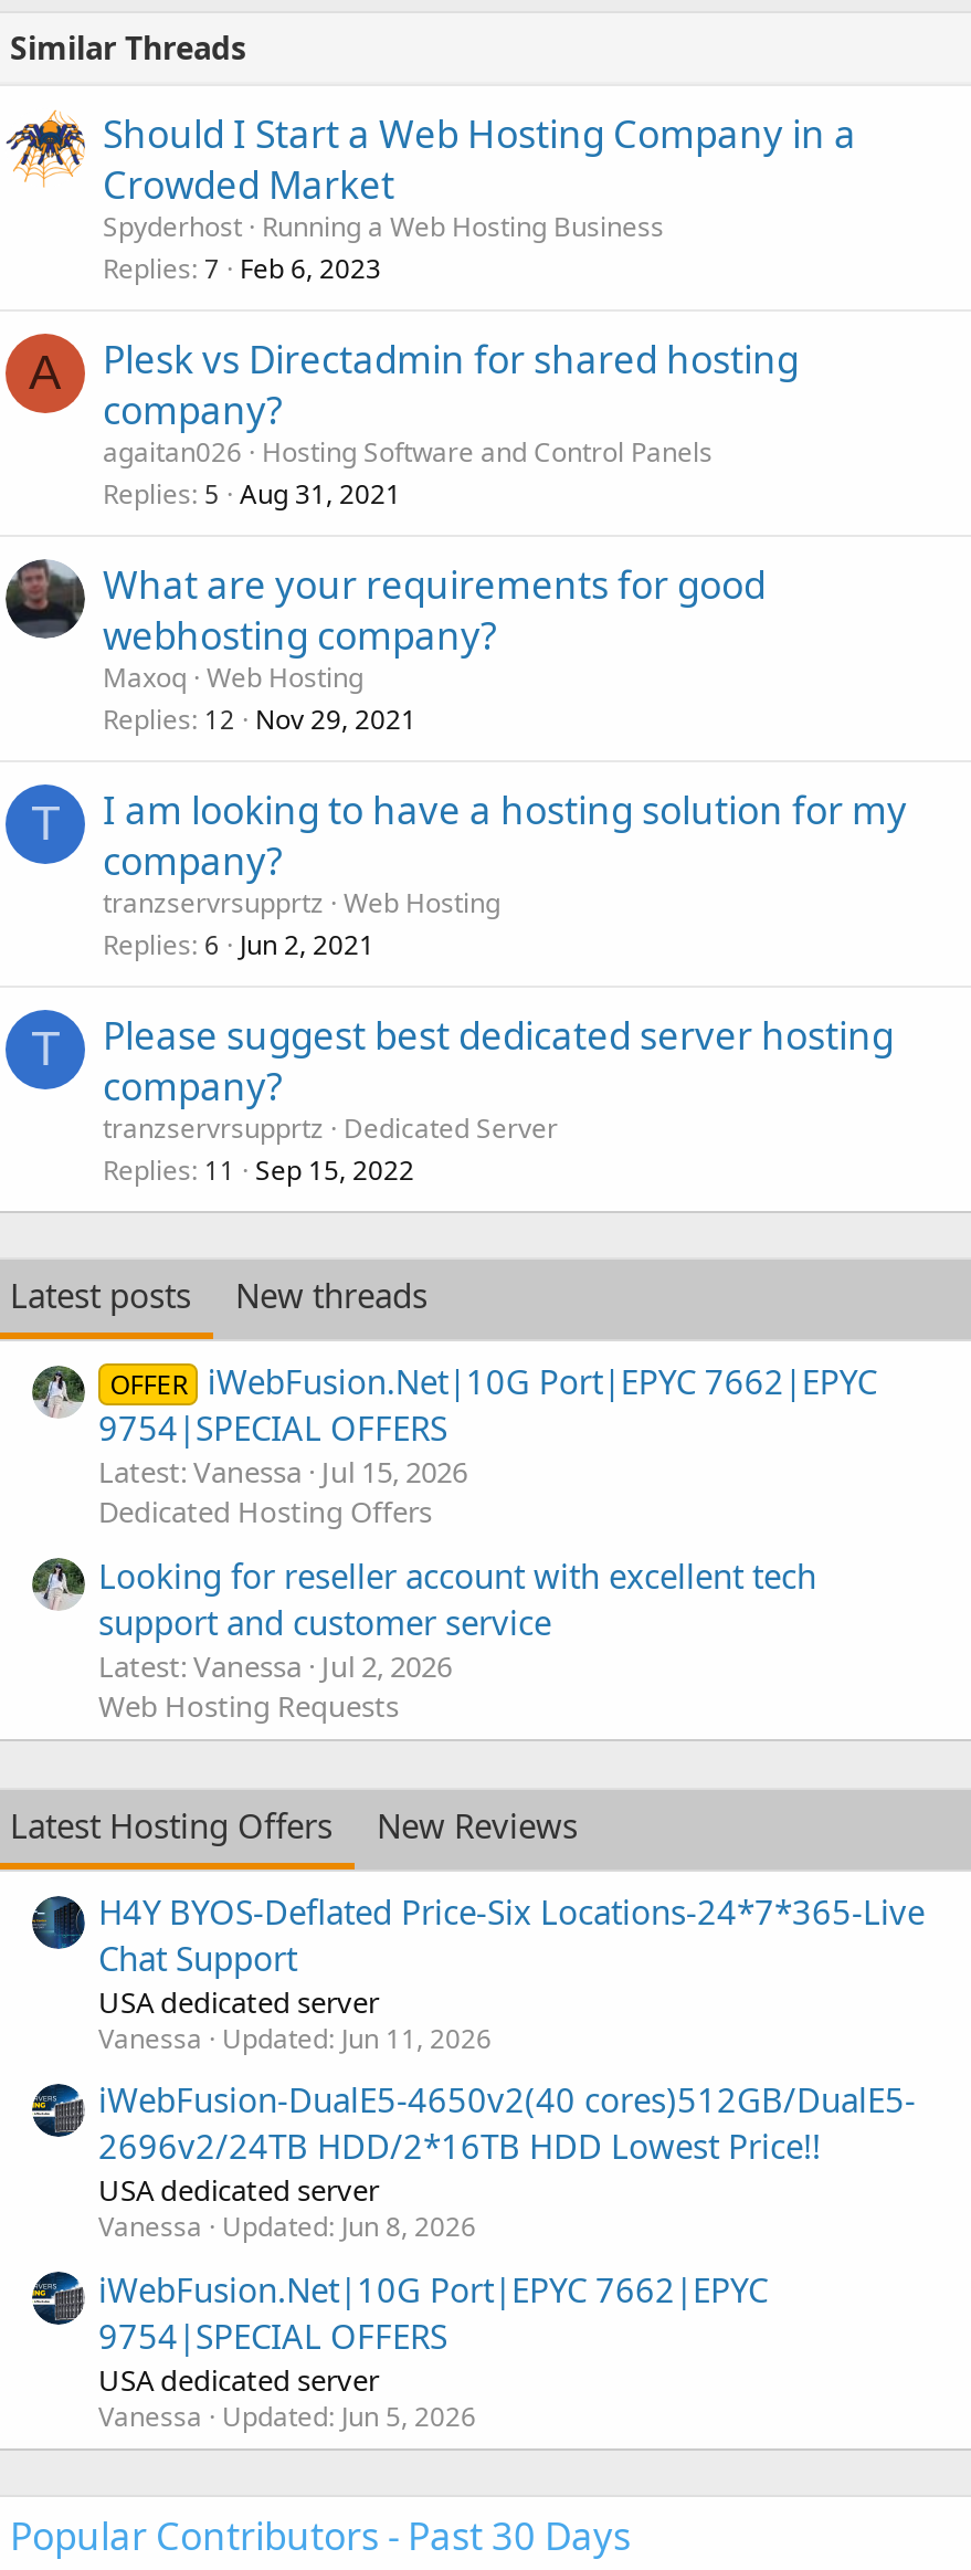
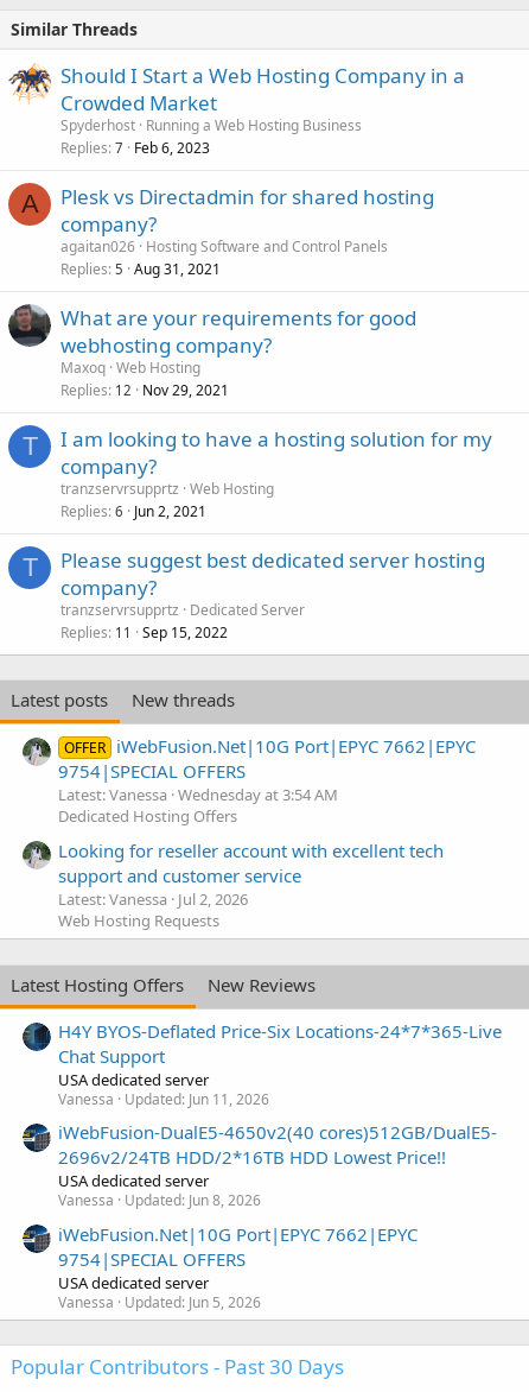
- Latest: Vanessa Jul 15, 2026
+ Latest: Vanessa Wednesday at 3:54 AM
